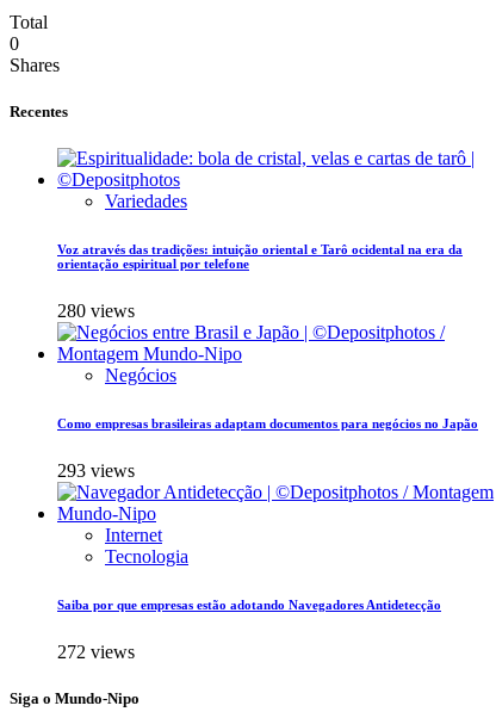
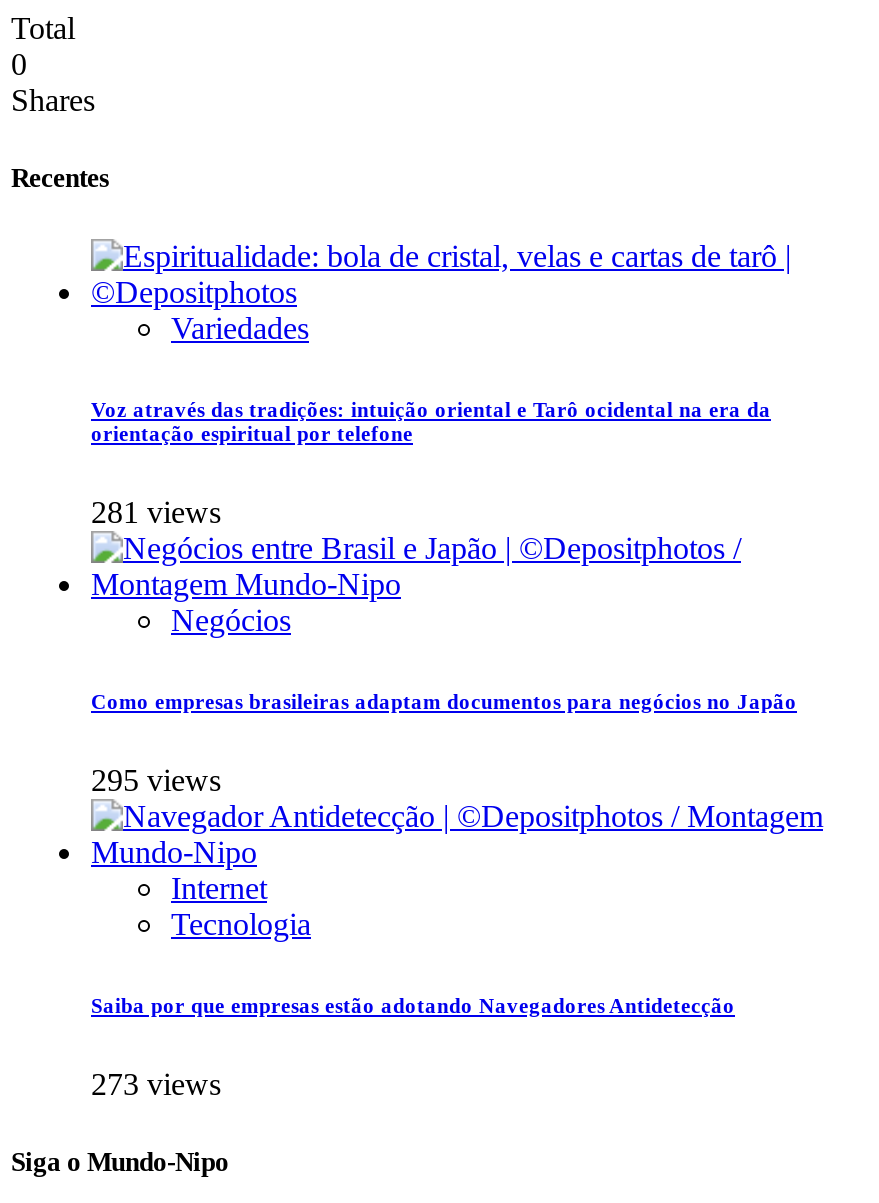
- 280 views
+ 281 views

- 293 views
+ 295 views

- 272 views
+ 273 views
